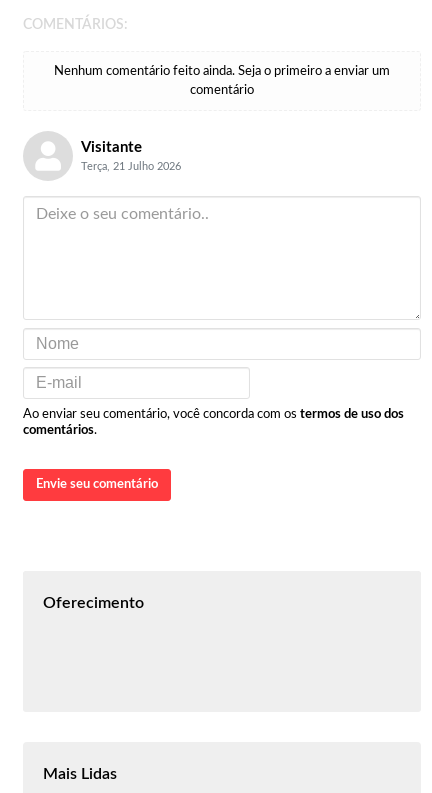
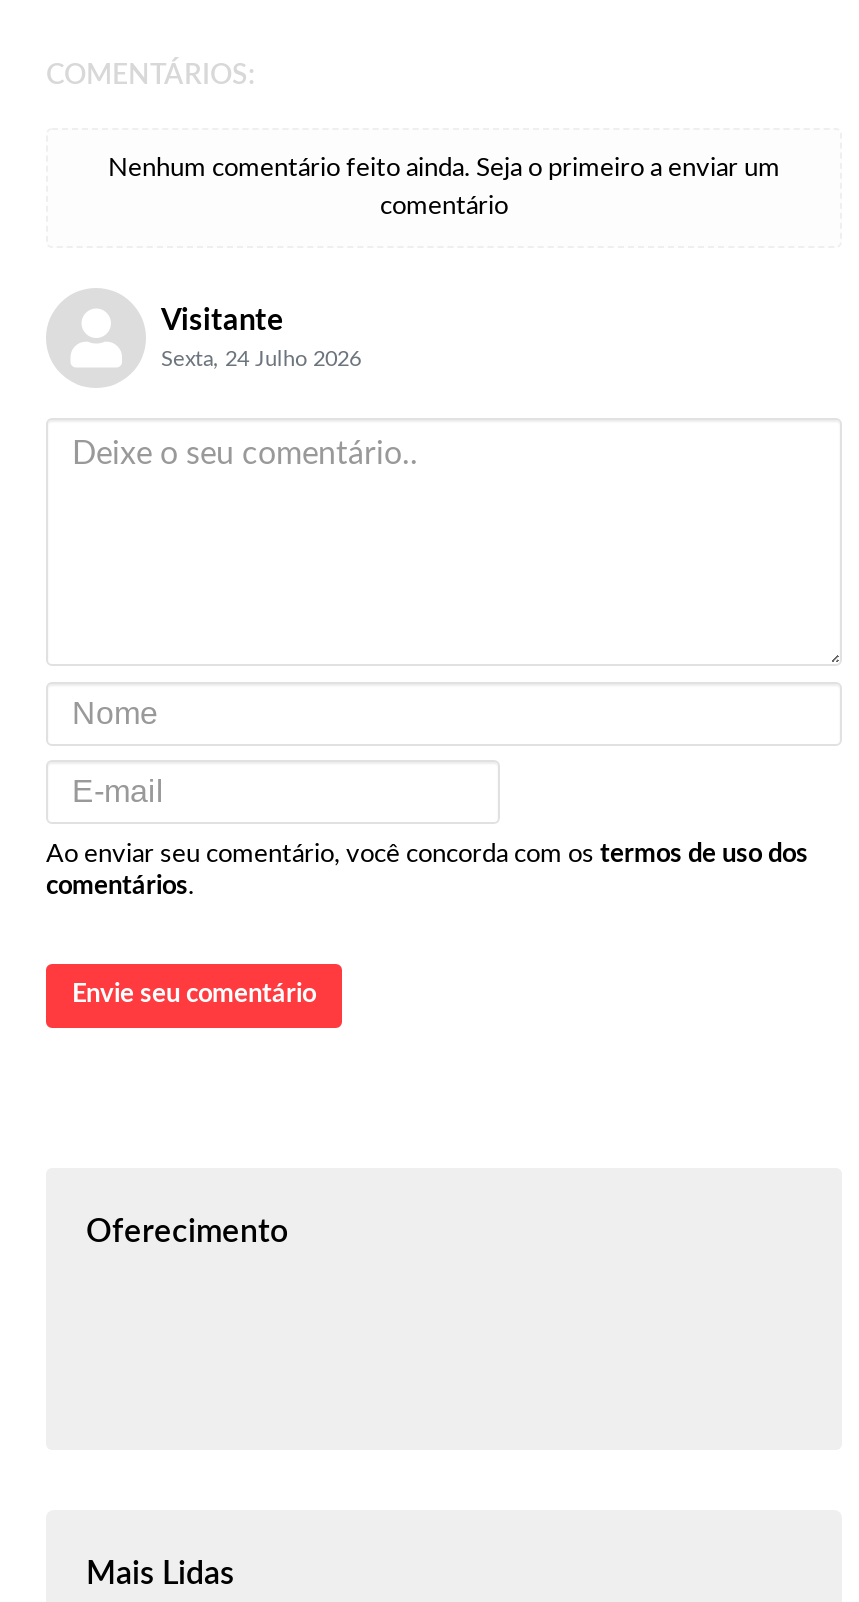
- Terça, 21 Julho 2026
+ Sexta, 24 Julho 2026
